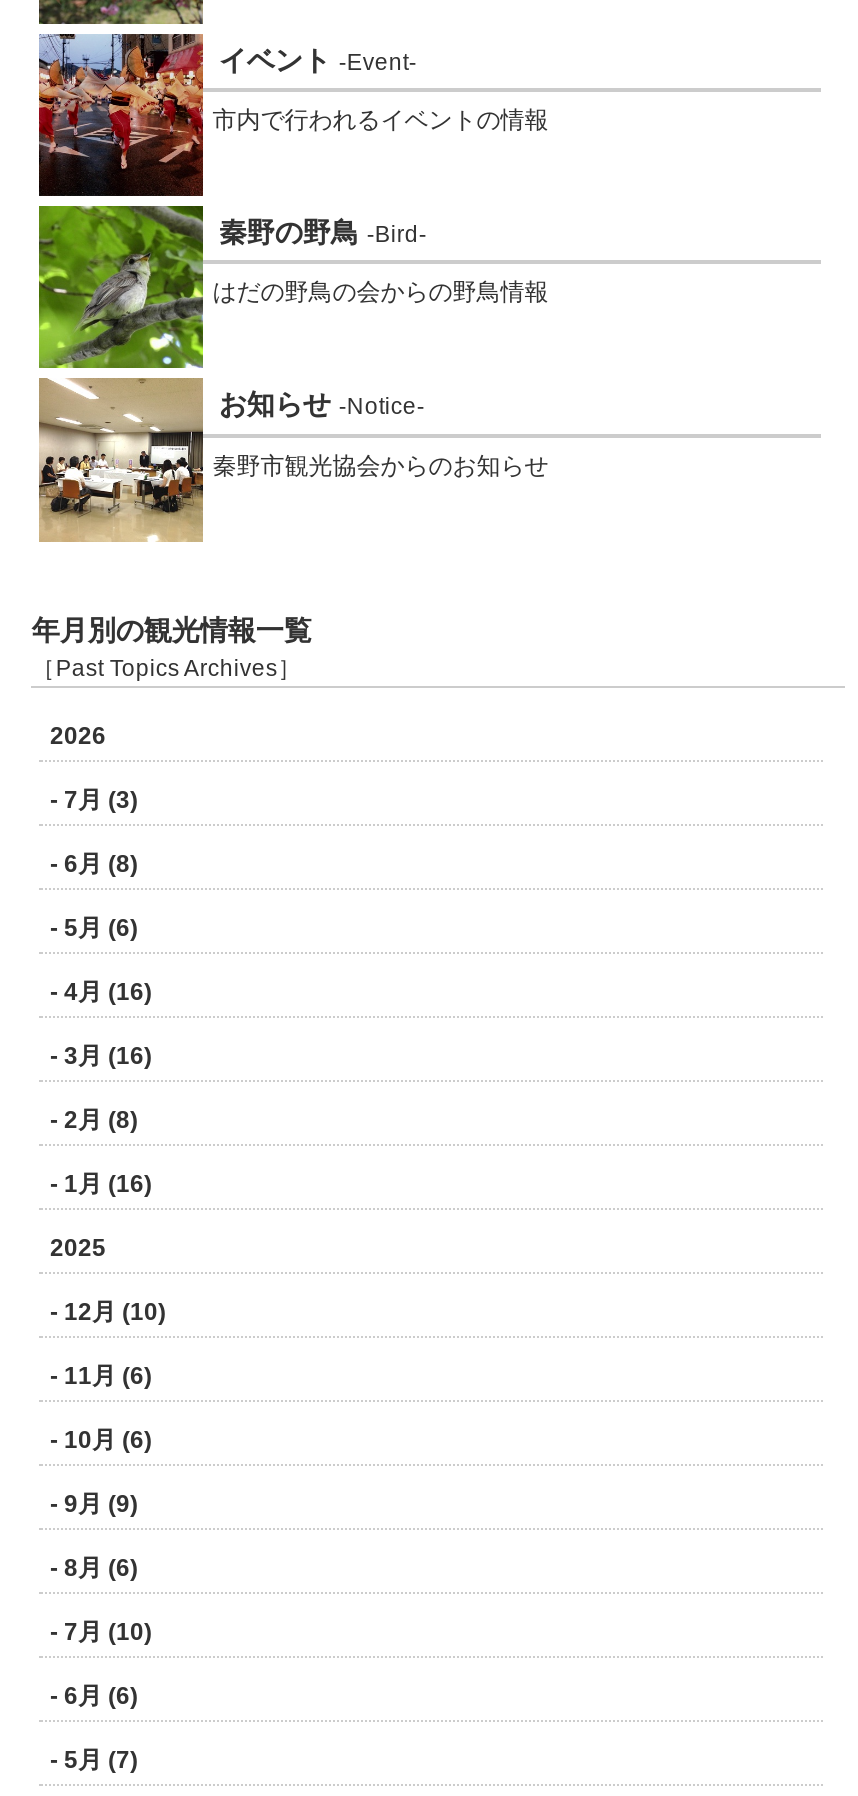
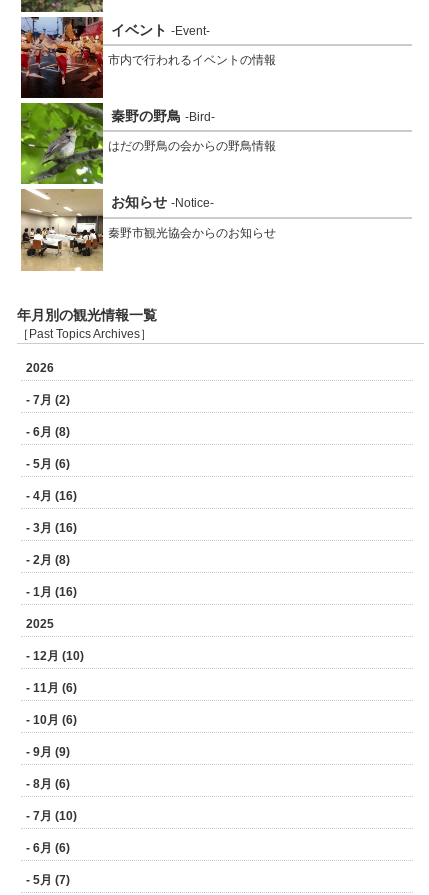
- - 7月 (3)
+ - 7月 (2)
